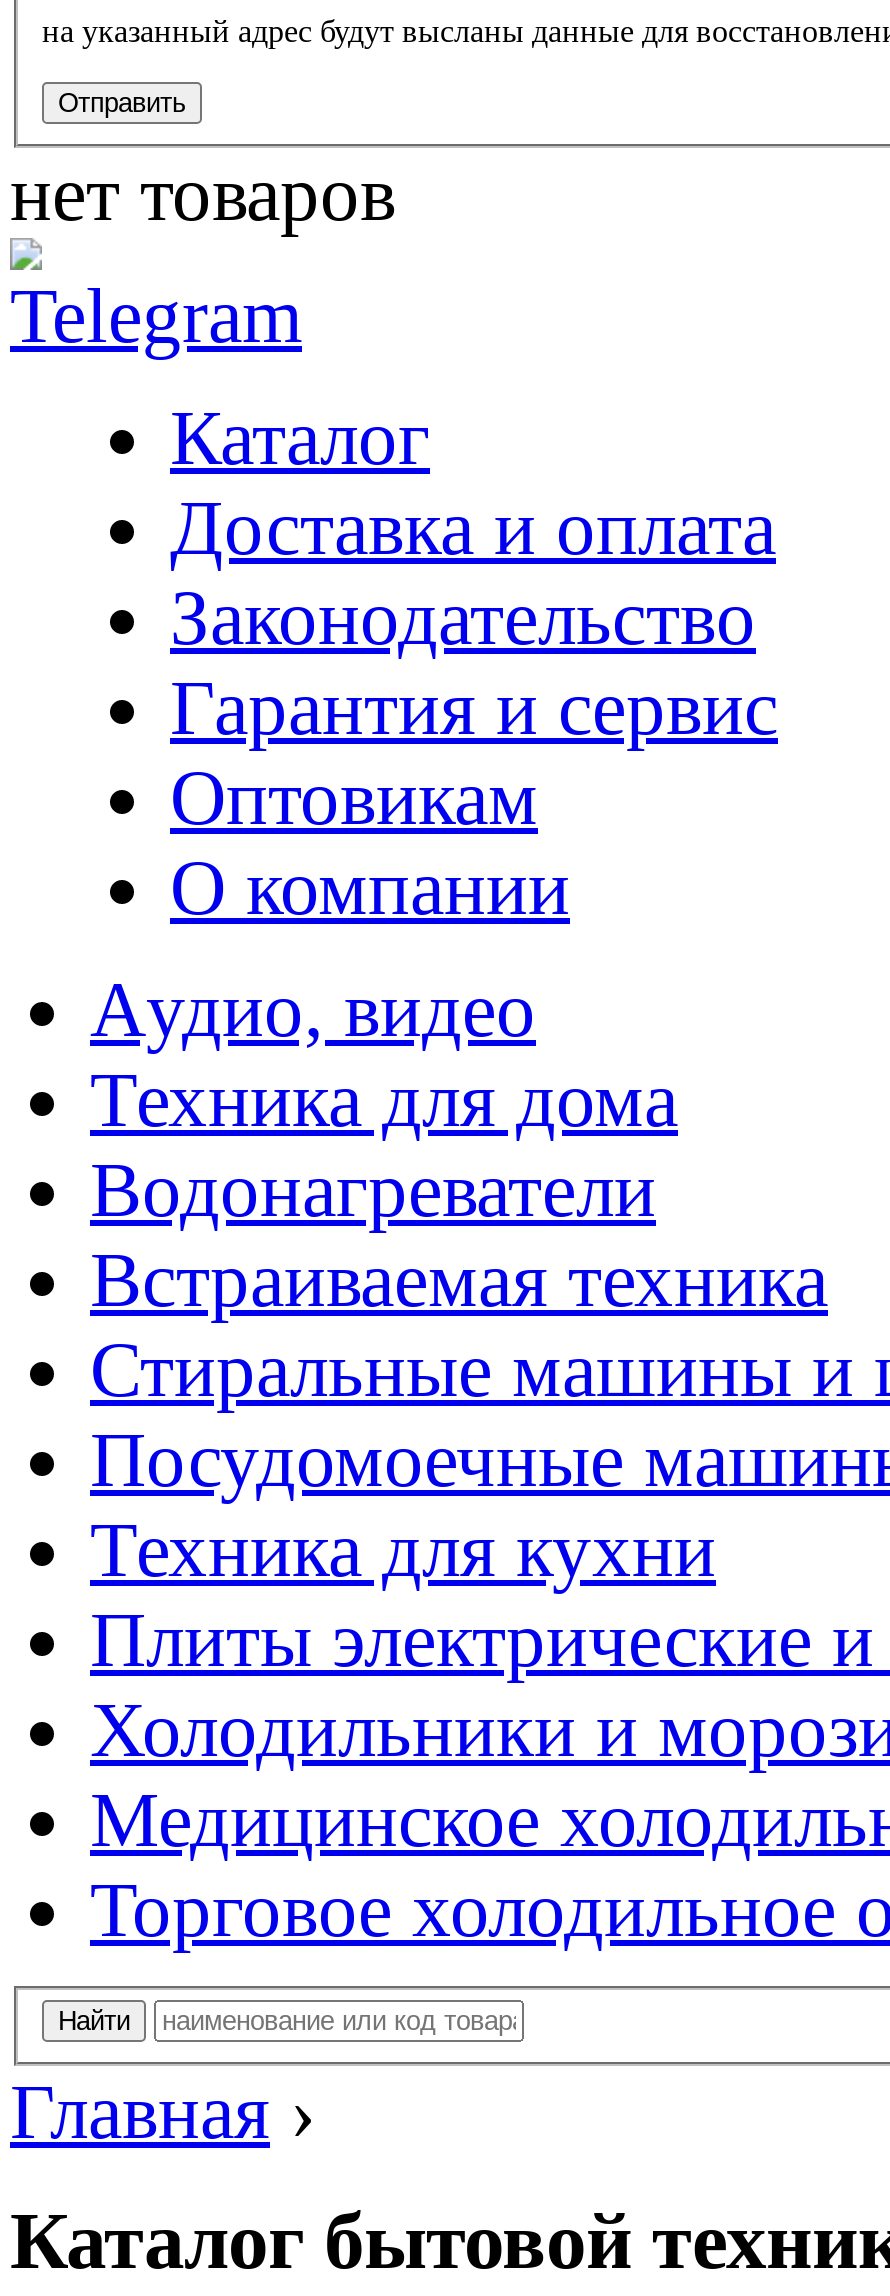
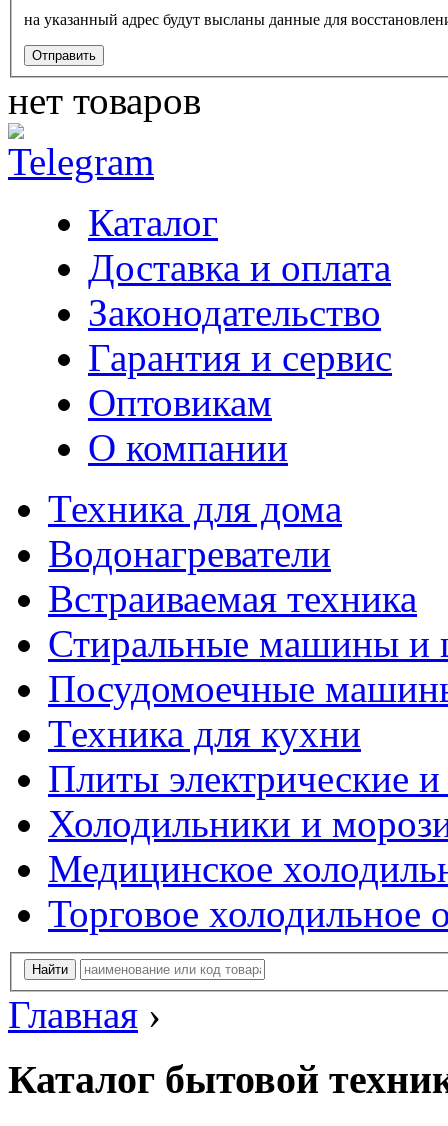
- Aудио, видео
